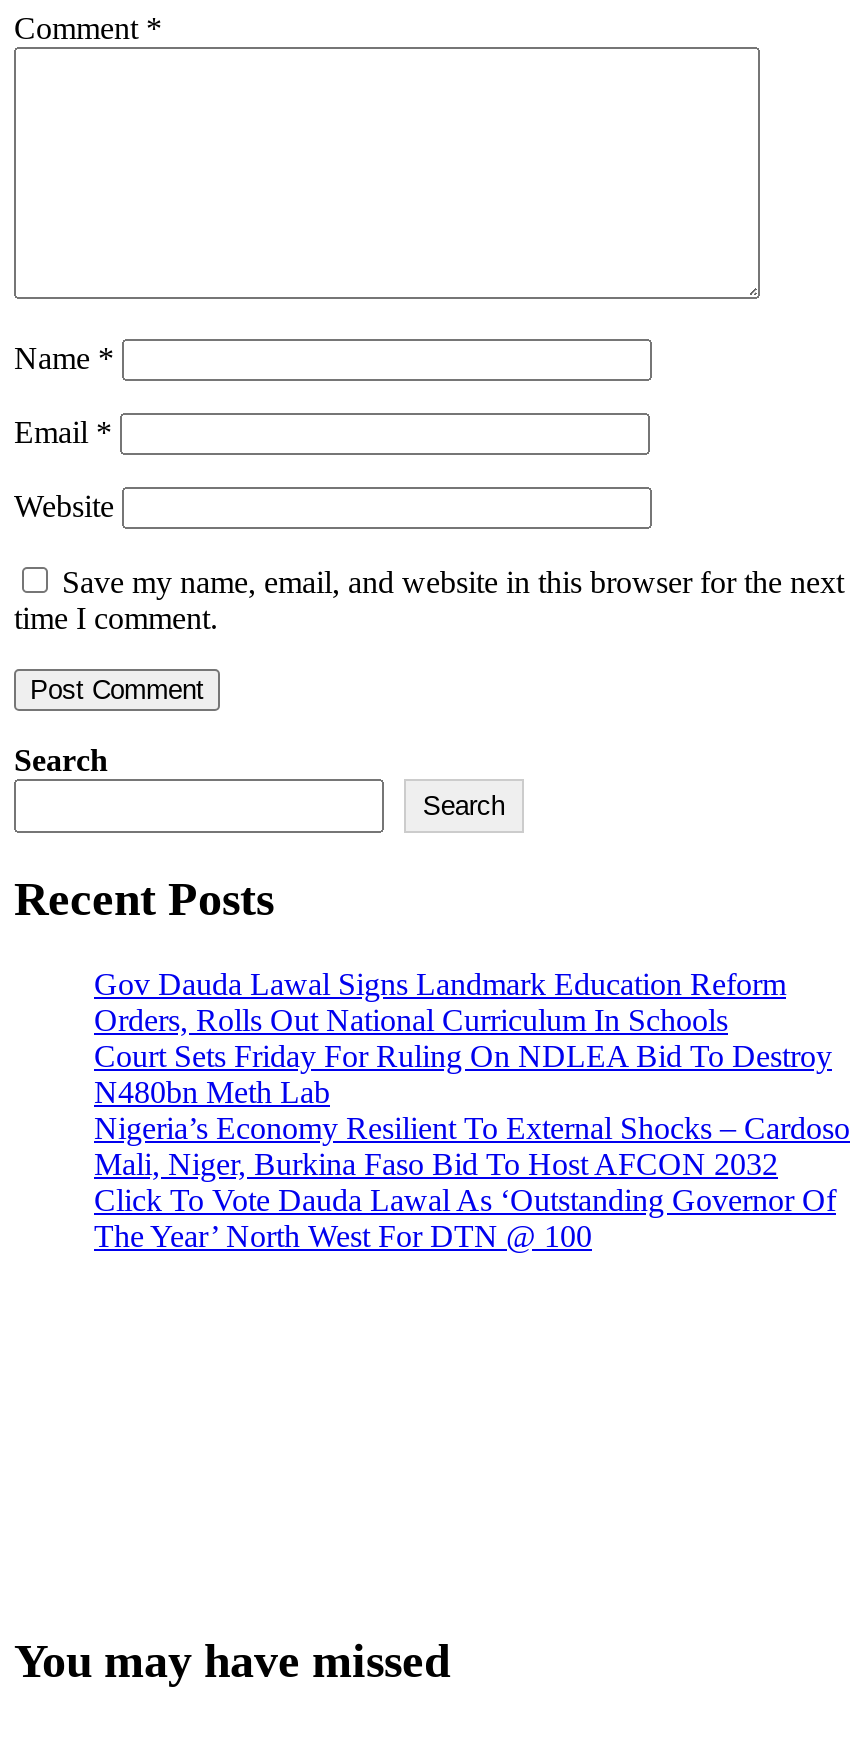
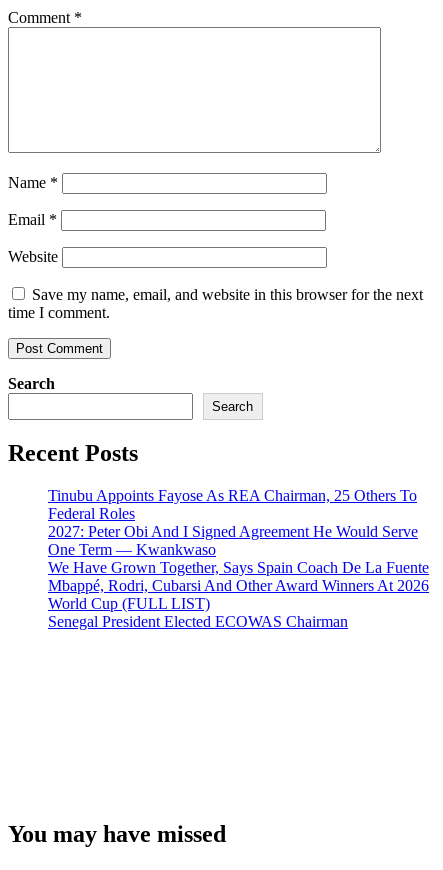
- Gov Dauda Lawal Signs Landmark Education Reform
- Orders, Rolls Out National Curriculum In Schools
- Court Sets Friday For Ruling On NDLEA Bid To Destroy
- N480bn Meth Lab
- Nigeria’s Economy Resilient To External Shocks – Cardoso
- Mali, Niger, Burkina Faso Bid To Host AFCON 2032
- Click To Vote Dauda Lawal As ‘Outstanding Governor Of
- The Year’ North West For DTN @ 100
+ Tinubu Appoints Fayose As REA Chairman, 25 Others To
+ Federal Roles
+ 2027: Peter Obi And I Signed Agreement He Would Serve
+ One Term — Kwankwaso
+ We Have Grown Together, Says Spain Coach De La Fuente
+ Mbappé, Rodri, Cubarsi And Other Award Winners At 2026
+ World Cup (FULL LIST)
+ Senegal President Elected ECOWAS Chairman
